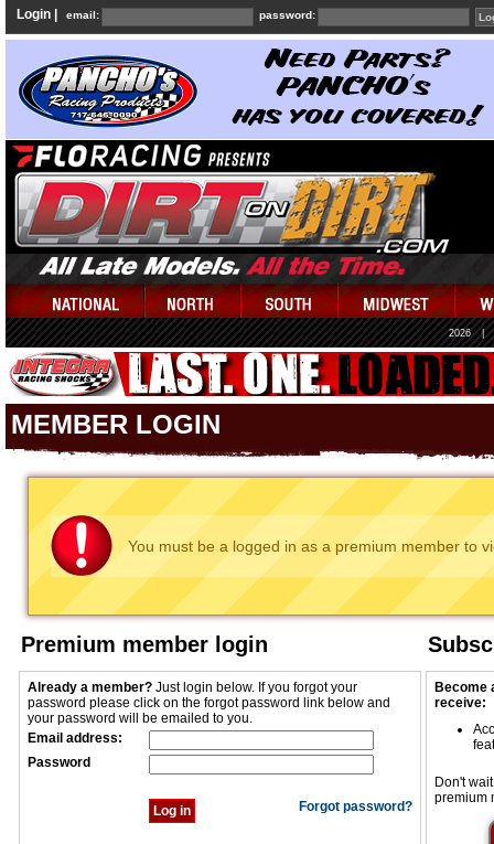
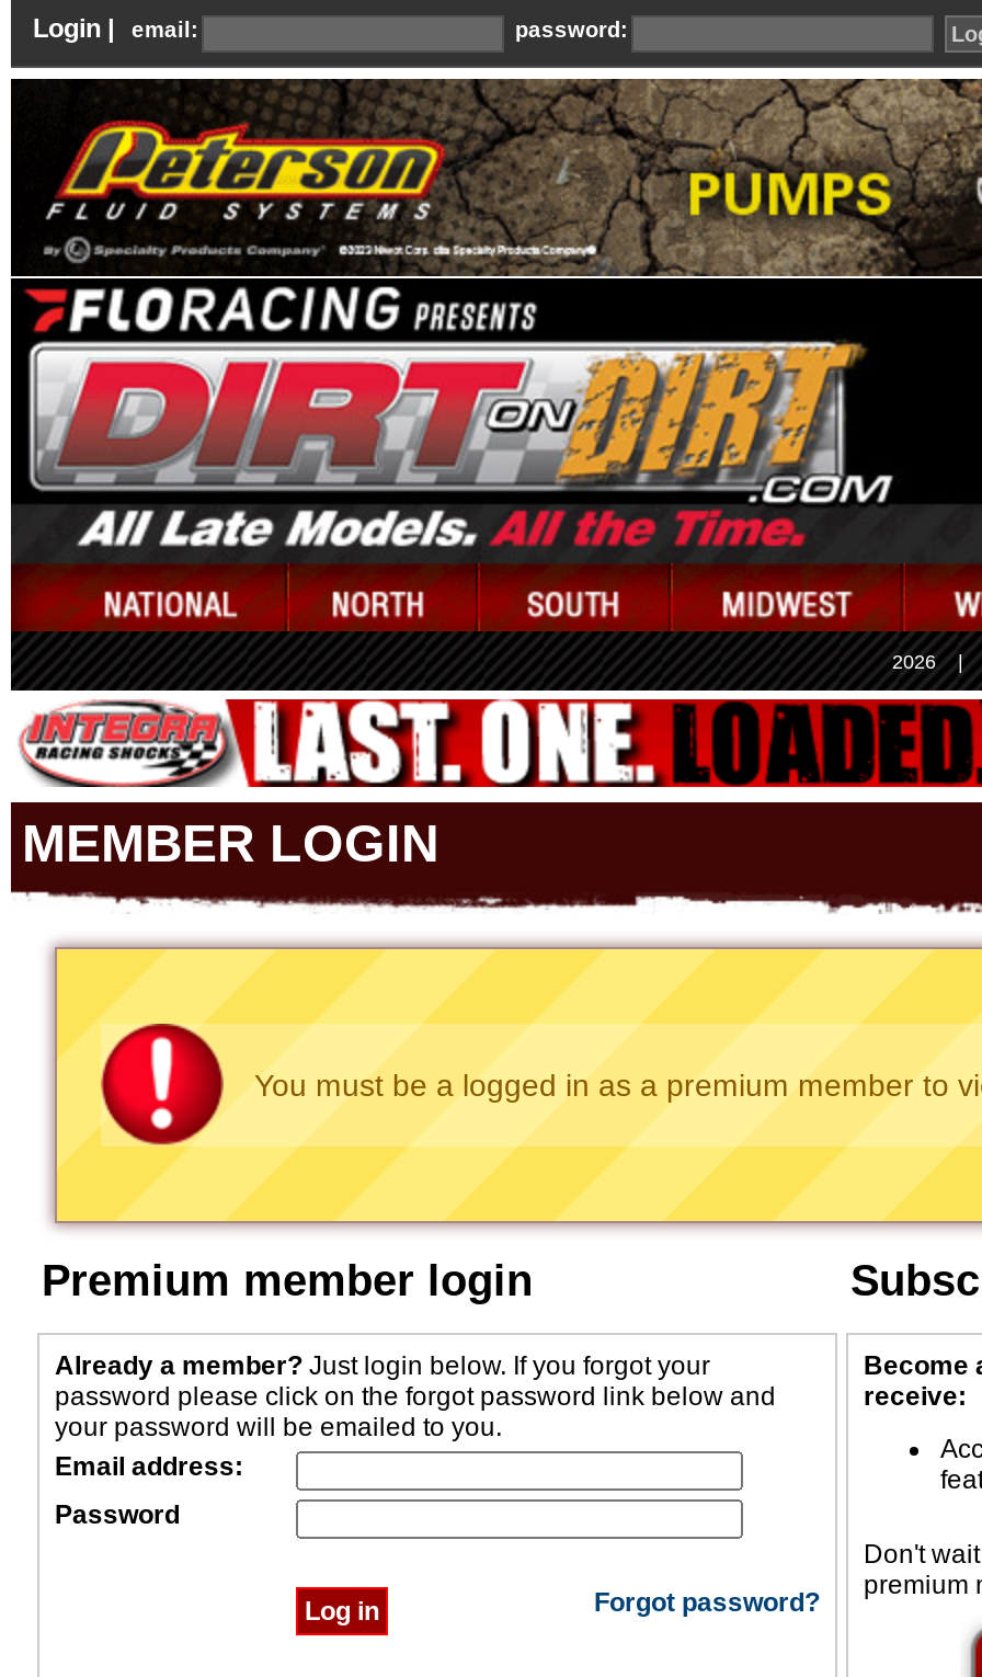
- [image]
+ [image]
